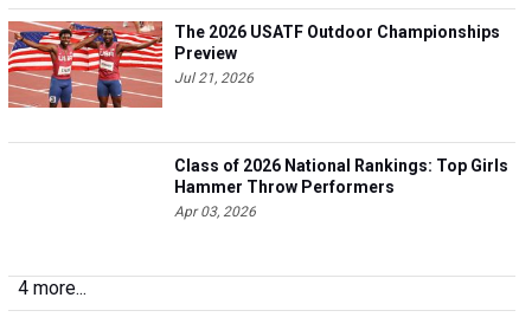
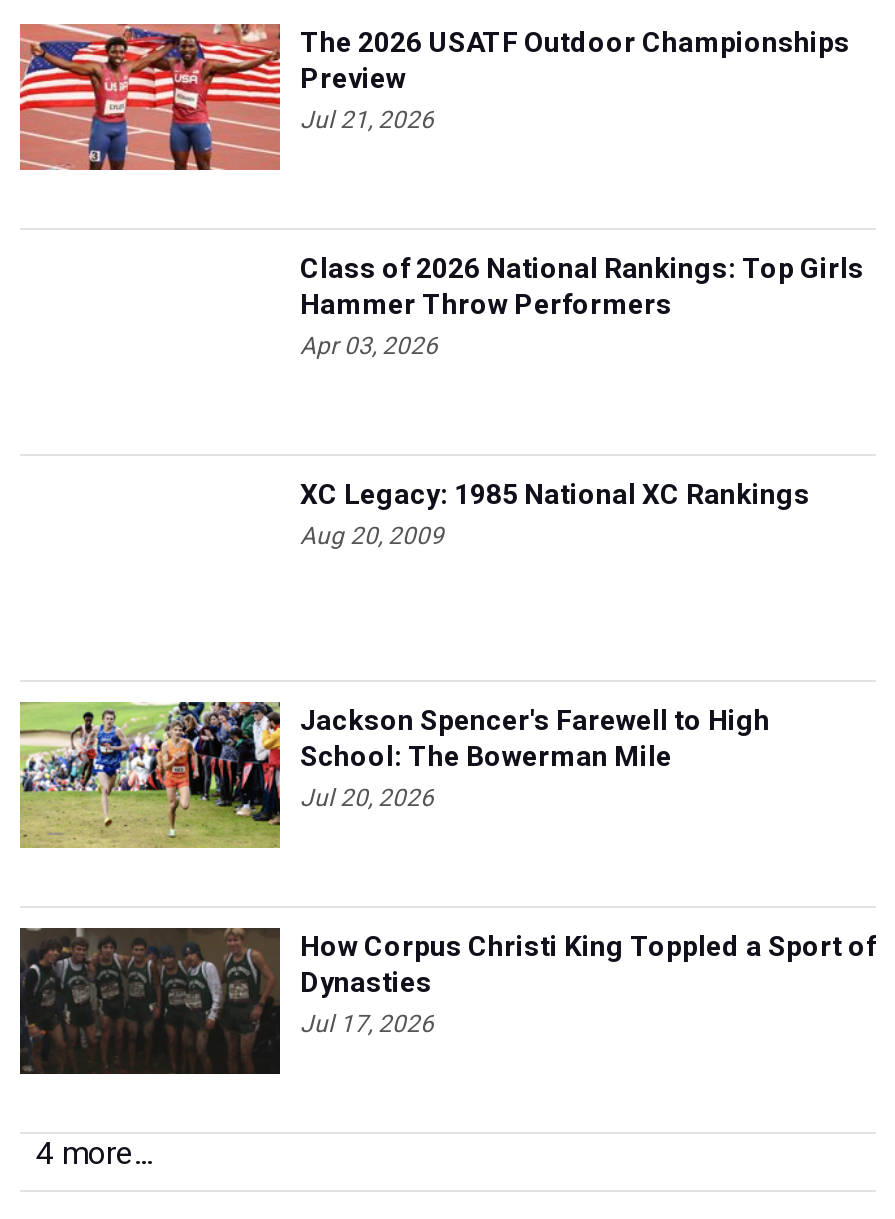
+ [image]
+ How Corpus Christi King Toppled a Sport of
+ Dynasties
+ Jul 17, 2026

+ [image]
+ Jackson Spencer's Farewell to High
+ School: The Bowerman Mile
+ Jul 20, 2026

+ XC Legacy: 1985 National XC Rankings
+ Aug 20, 2009
